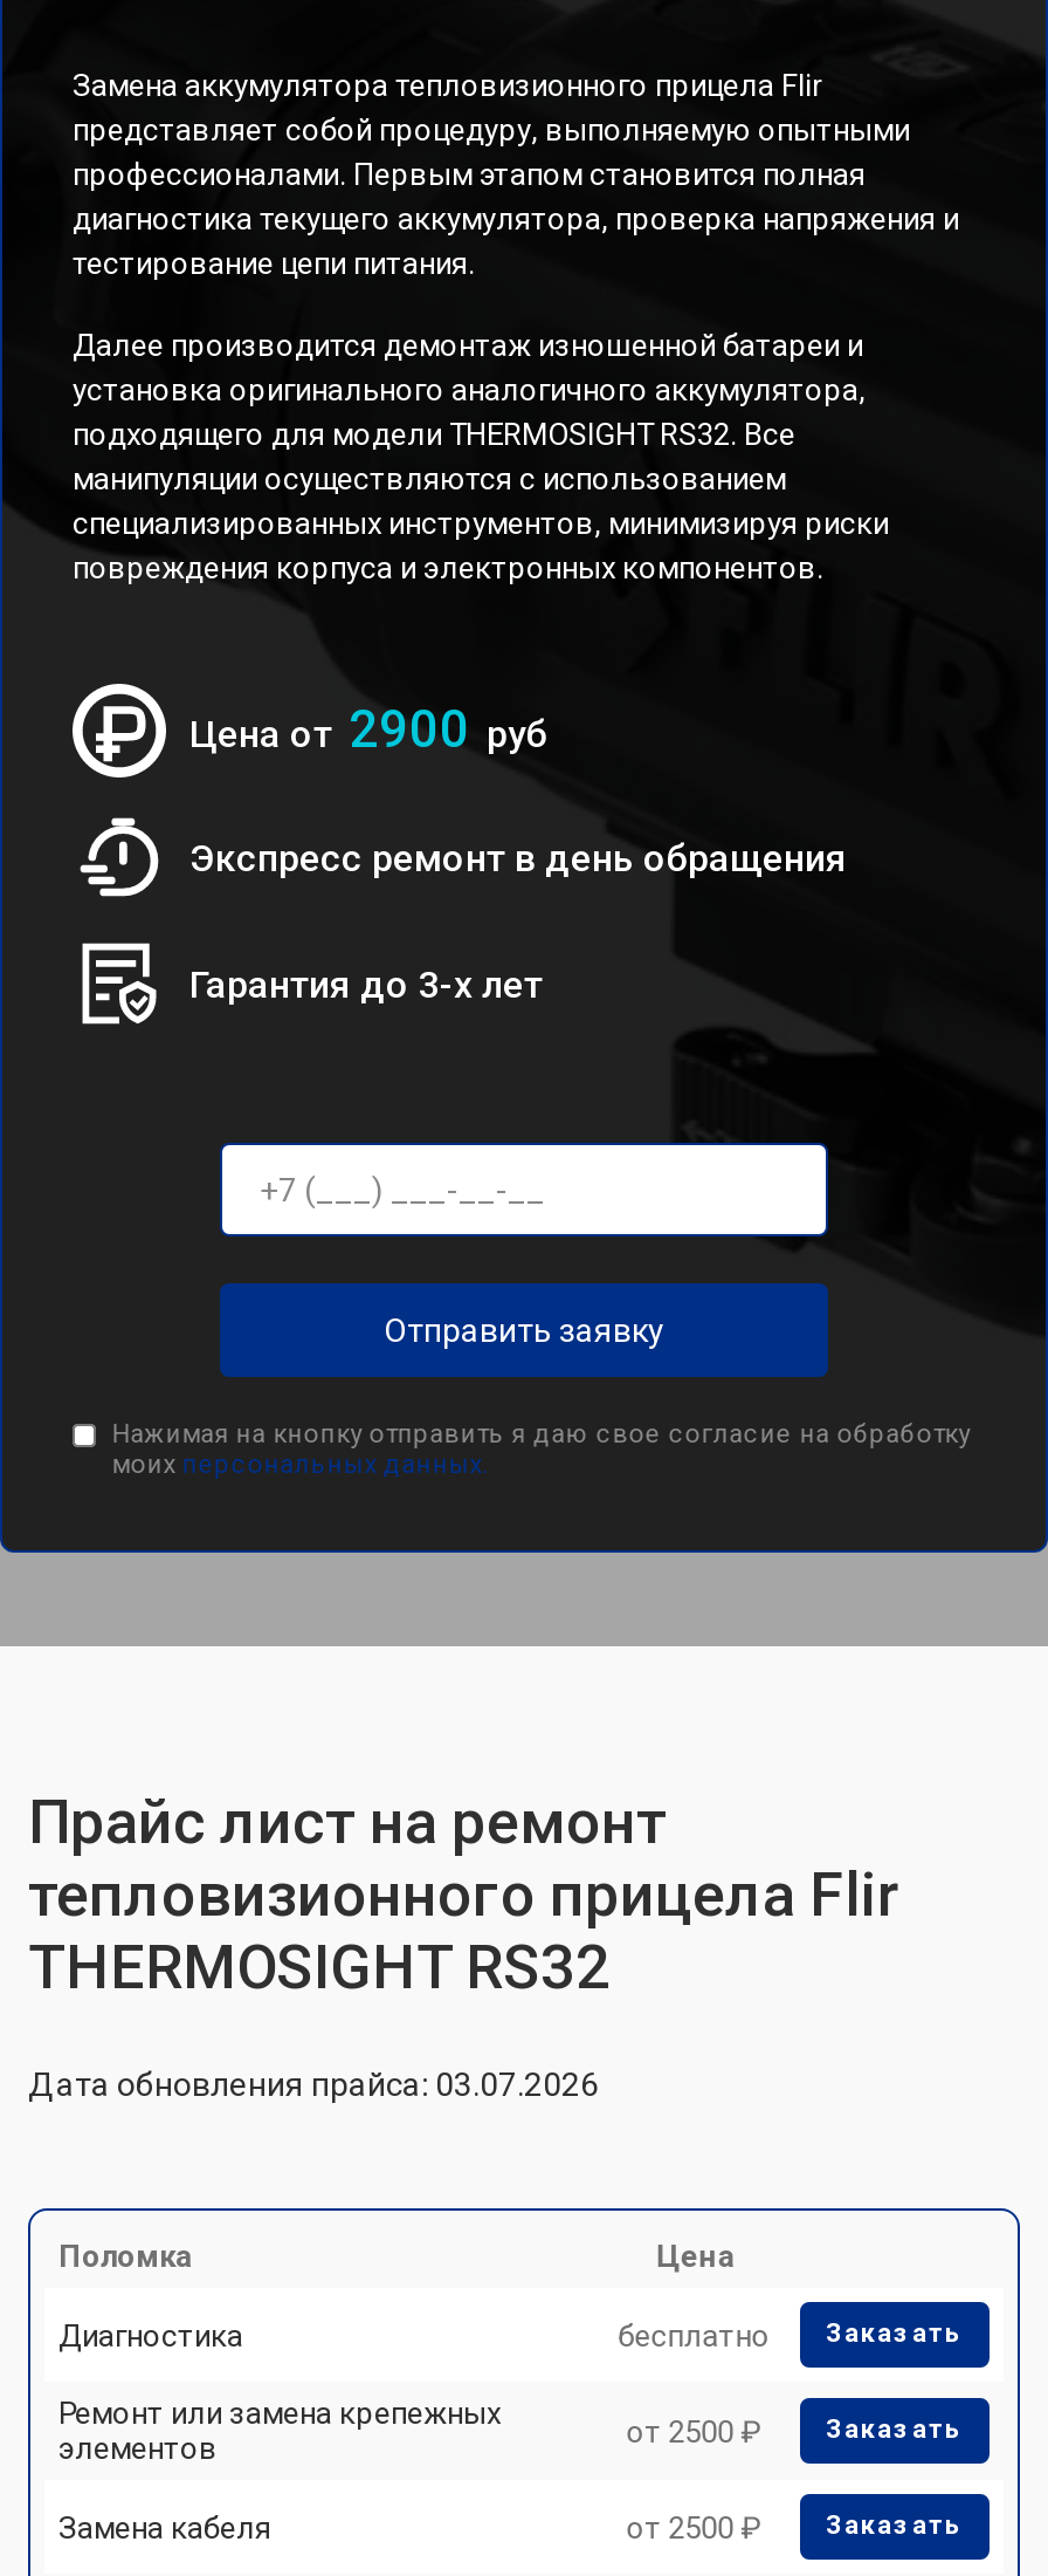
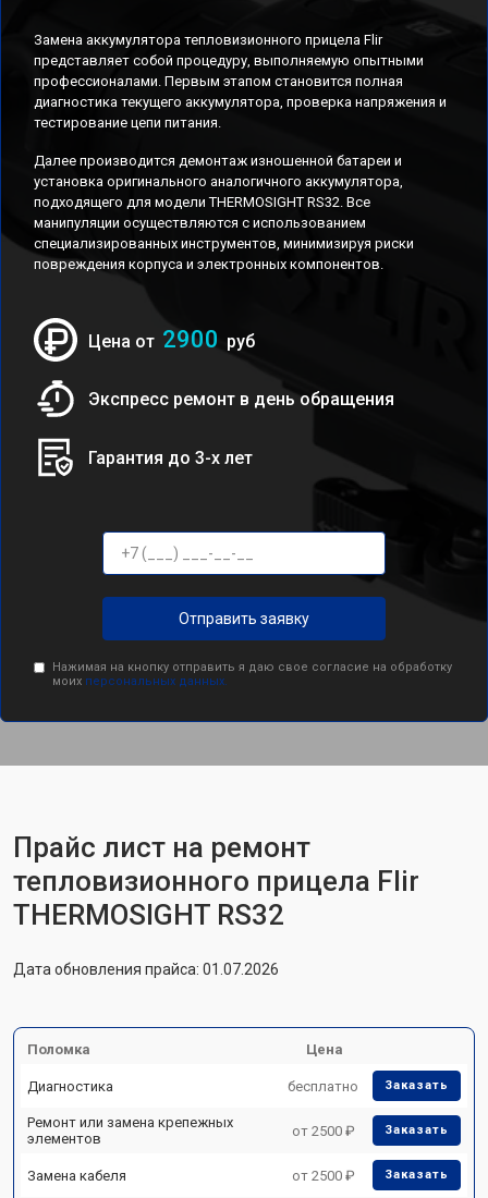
- Дата обновления прайса: 03.07.2026
+ Дата обновления прайса: 01.07.2026
